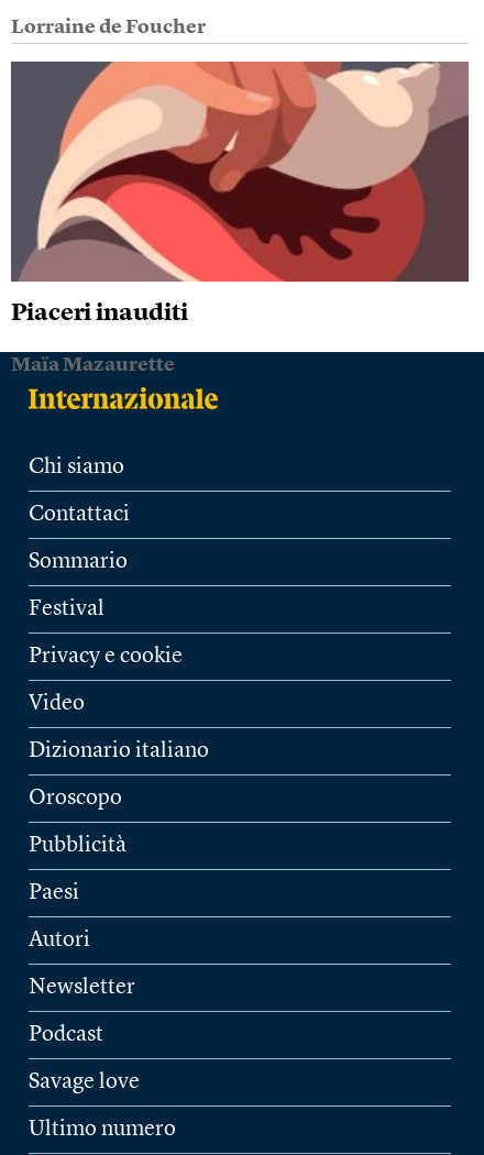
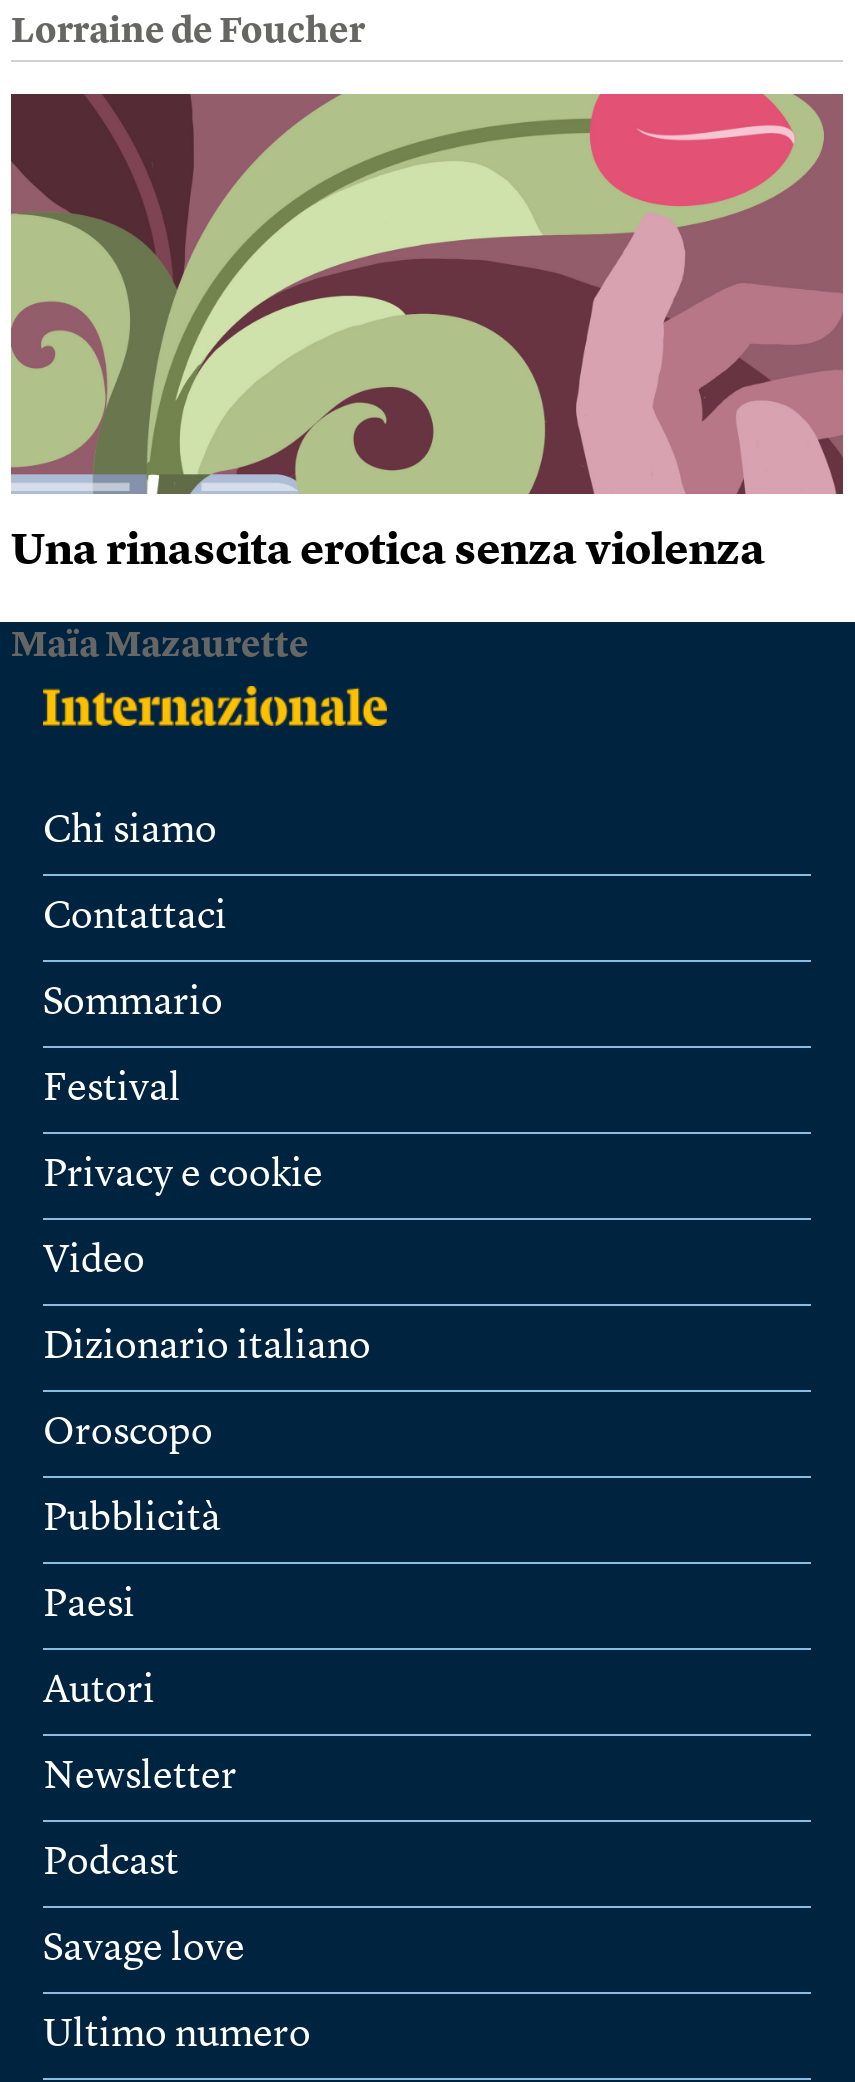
- [image]
- Piaceri inauditi
+ [image]
+ Una rinascita erotica senza violenza
